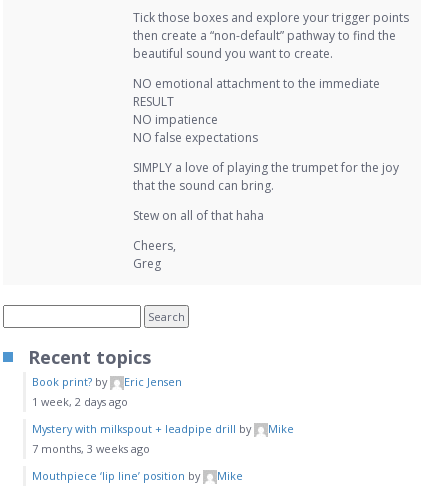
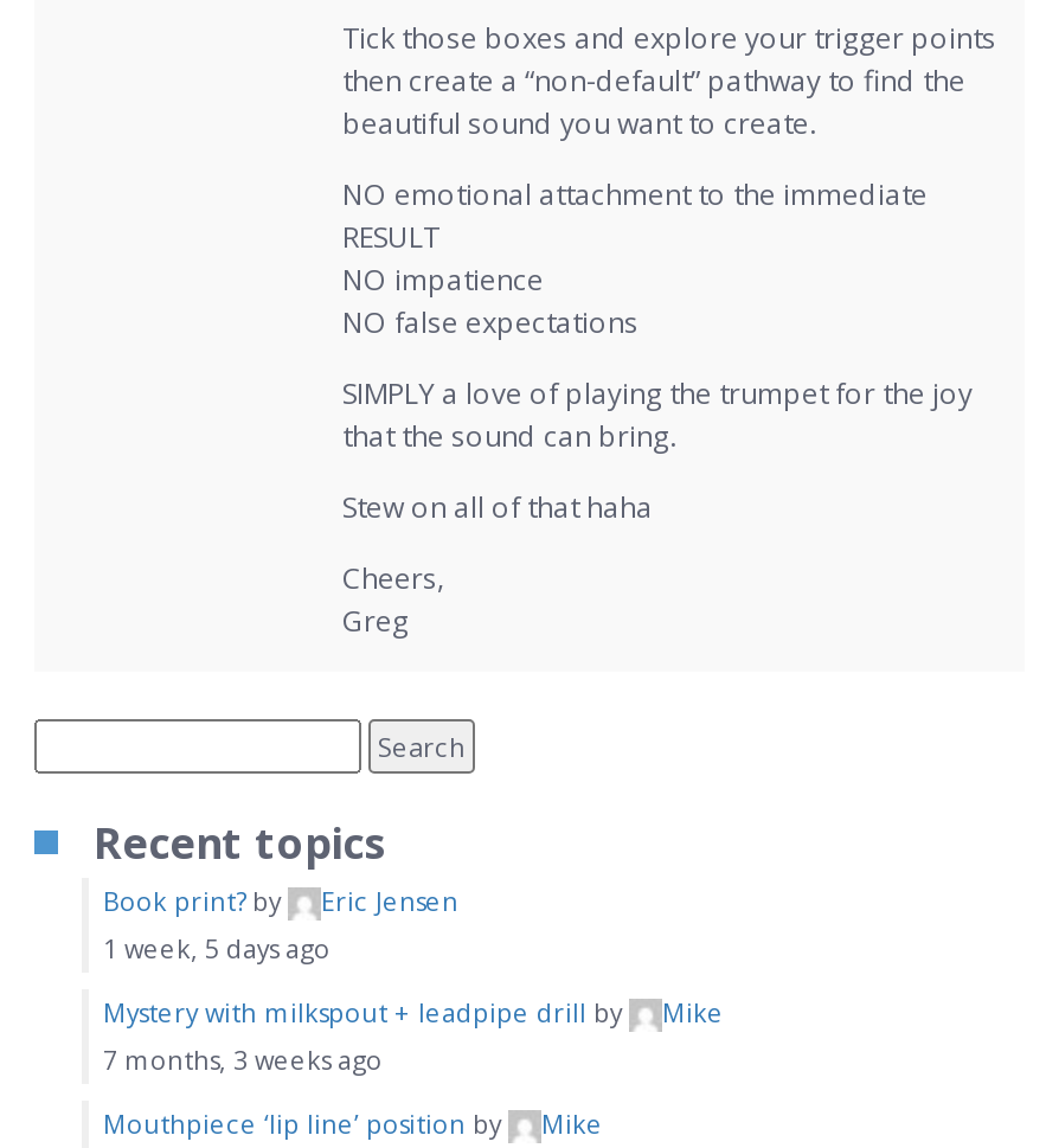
- 1 week, 2 days ago
+ 1 week, 5 days ago
